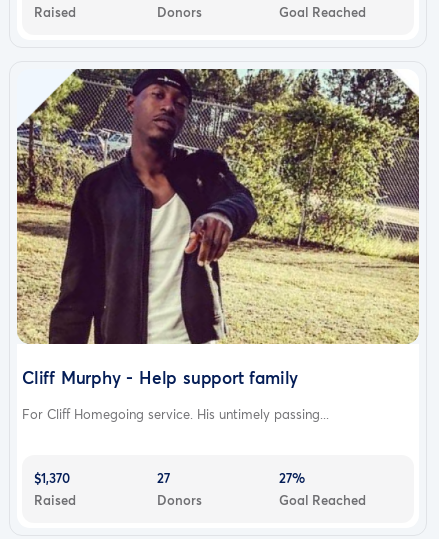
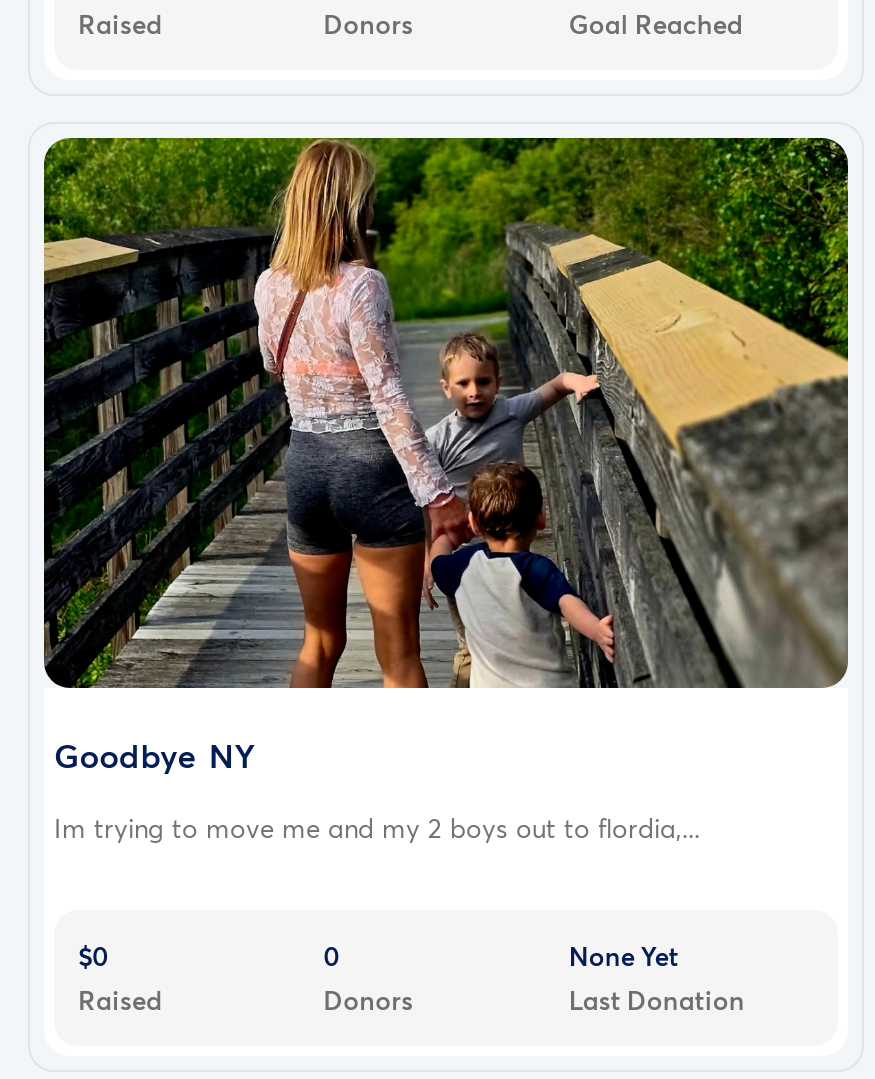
- [image]
- Cliff Murphy - Help support family
+ [image]
+ Goodbye NY

- For Cliff Homegoing service. His untimely passing...
+ Im trying to move me and my 2 boys out to flordia,...

- $1,370
+ $0

- 27
+ 0

- 27%
- Goal Reached
+ None Yet
+ Last Donation
